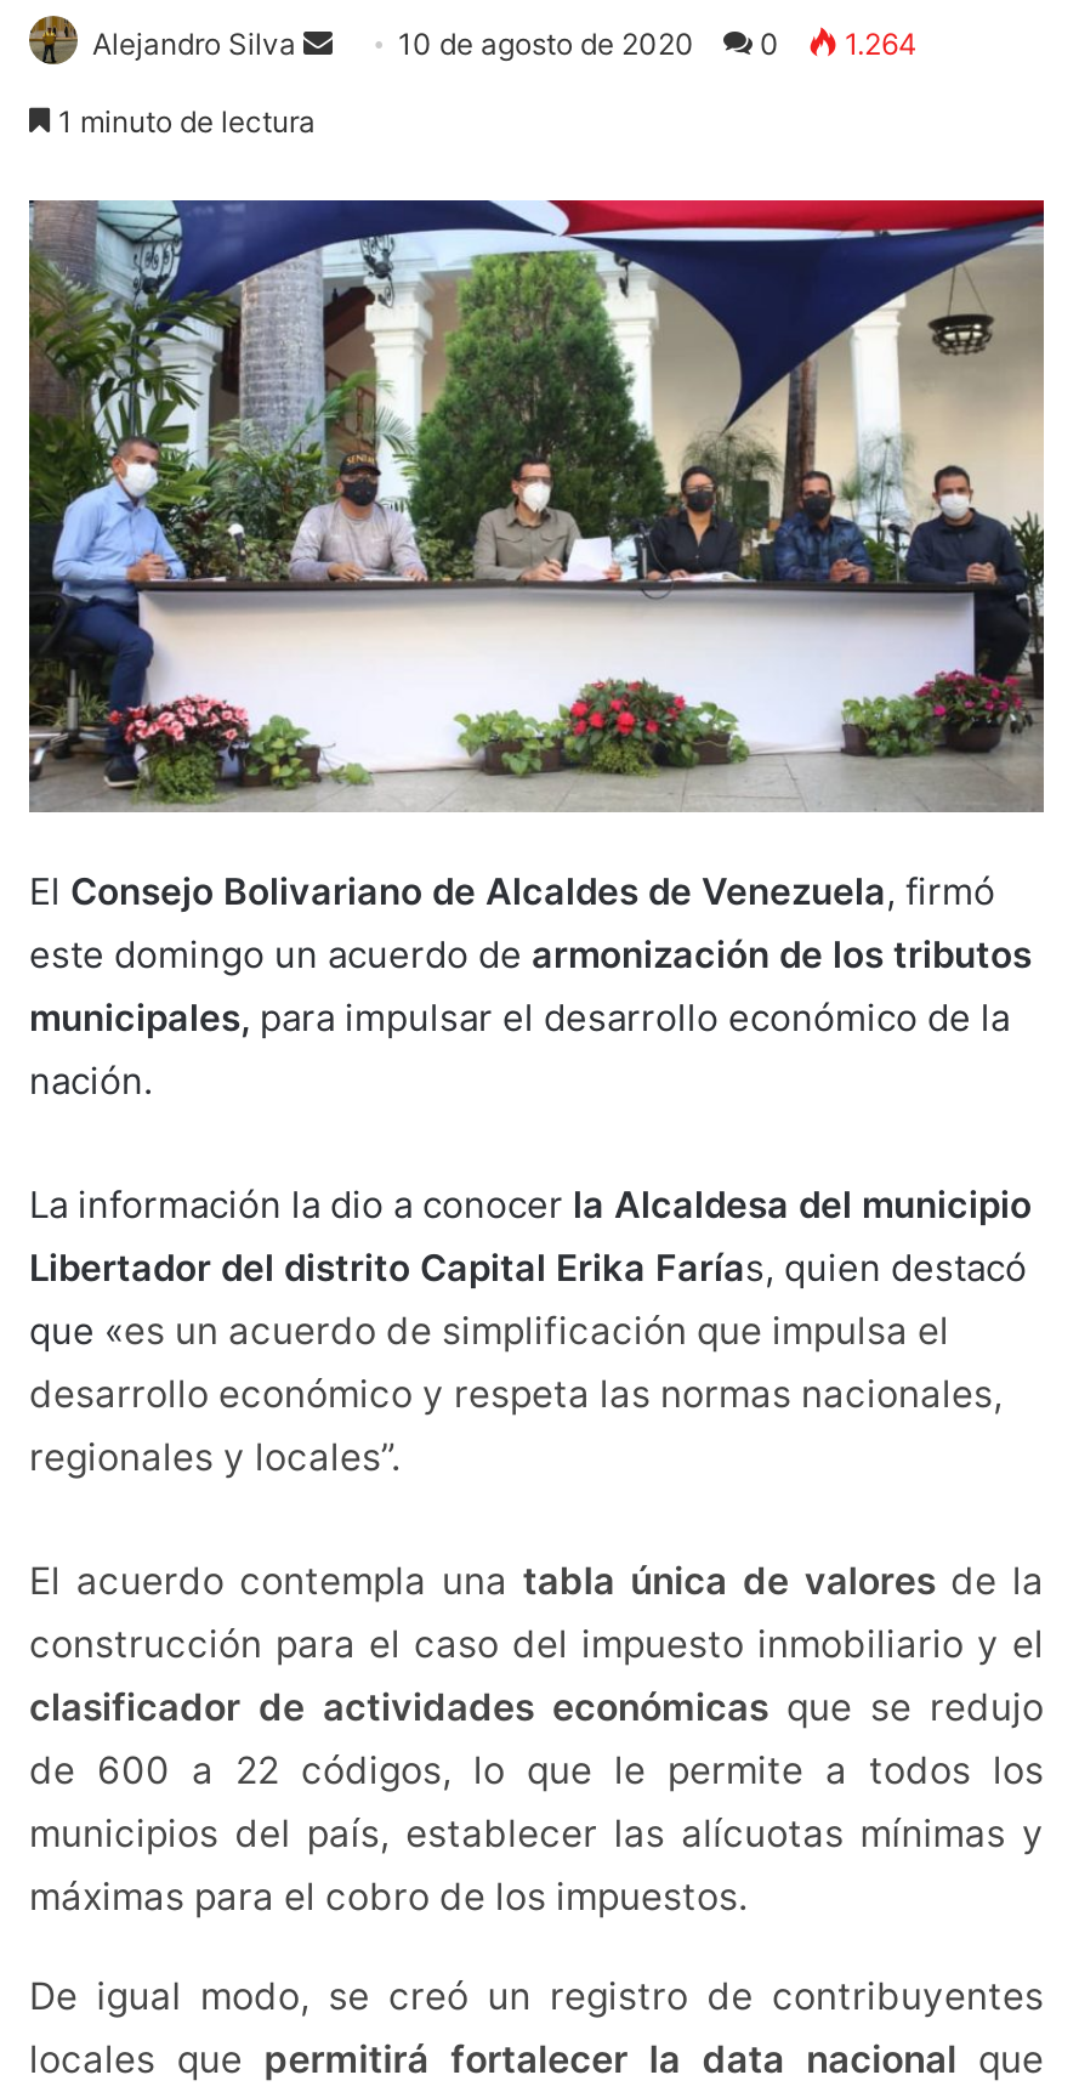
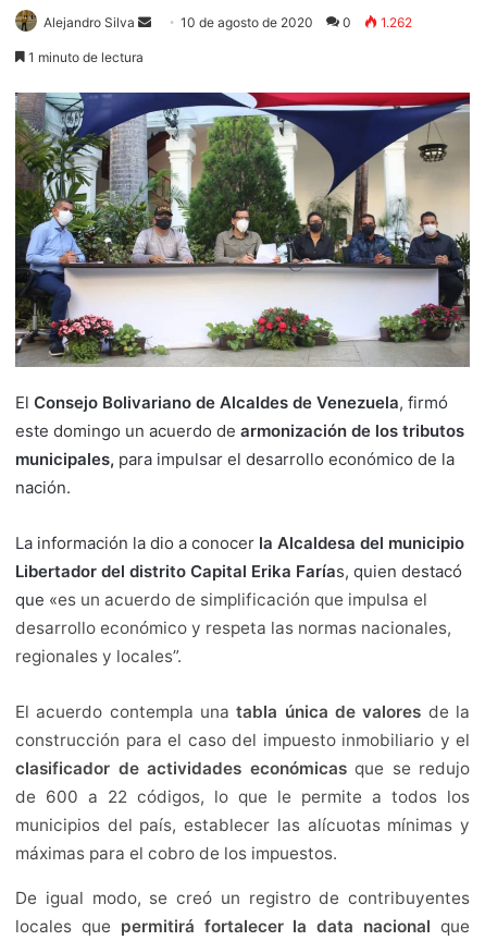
- 1.264
+ 1.262
